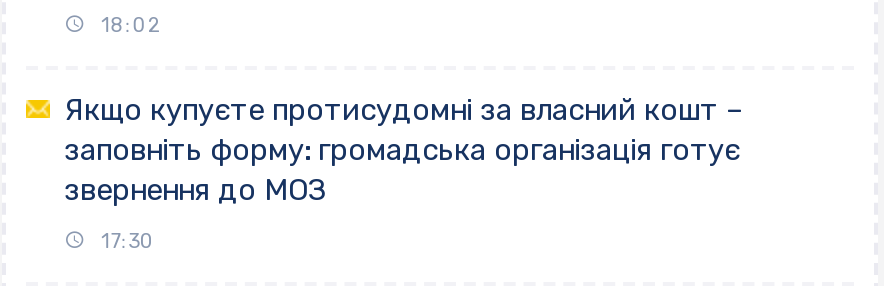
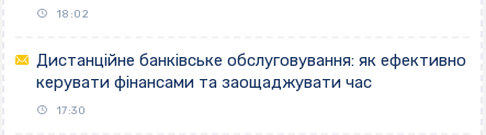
- Якщо купуєте протисудомні за власний кошт –
- заповніть форму: громадська організація готує
- звернення до МОЗ
+ Дистанційне банківське обслуговування: як ефективно
+ керувати фінансами та заощаджувати час
